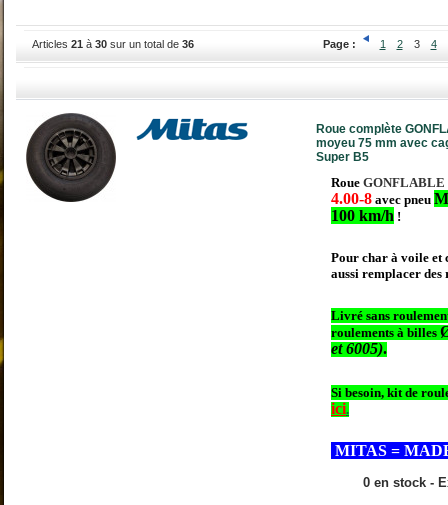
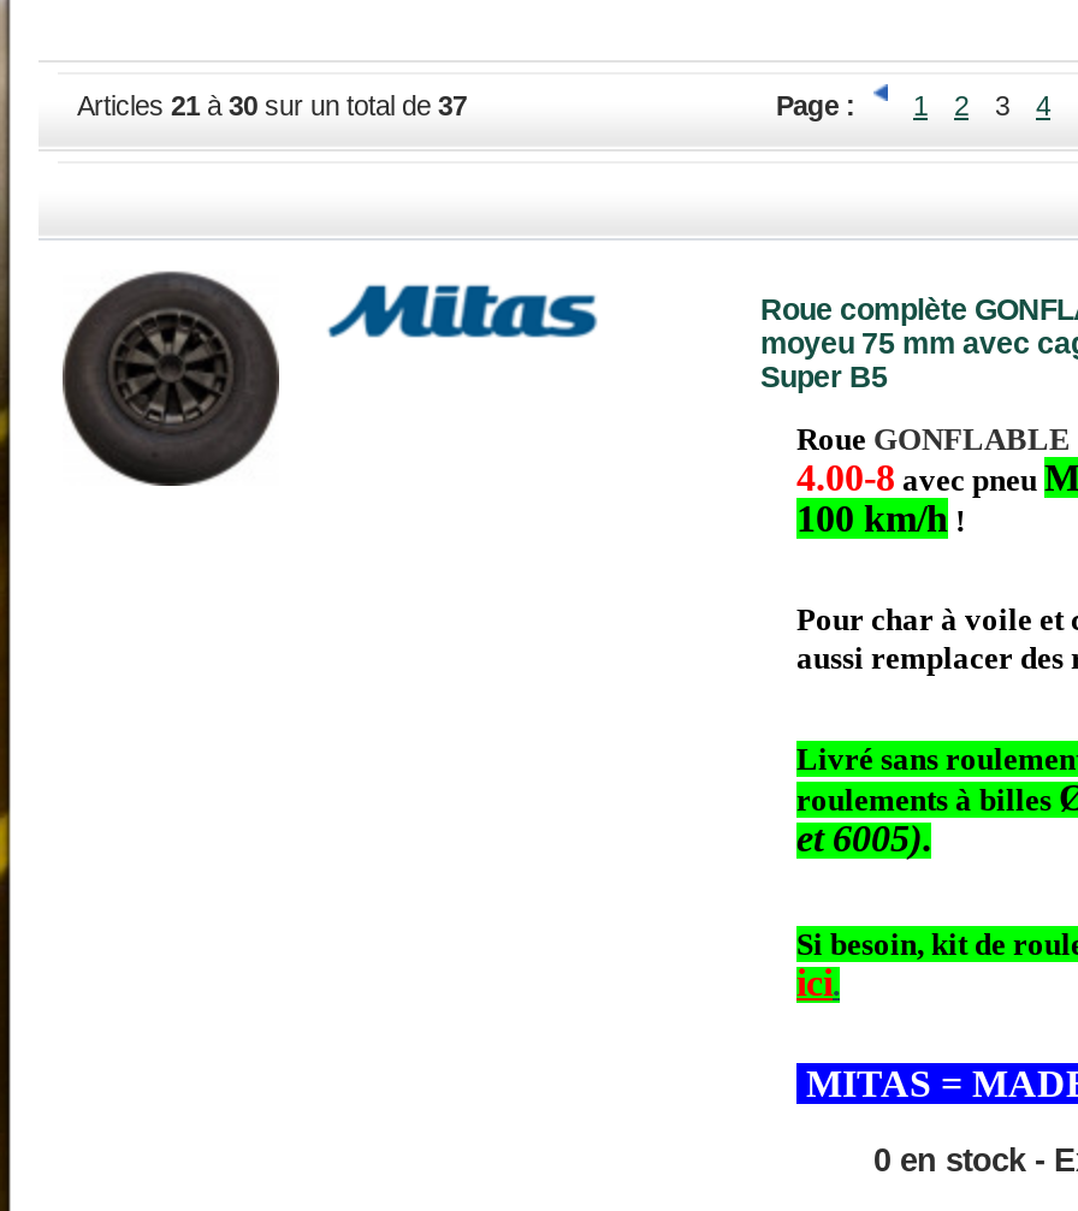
- Articles 21 à 30 sur un total de 36
+ Articles 21 à 30 sur un total de 37
